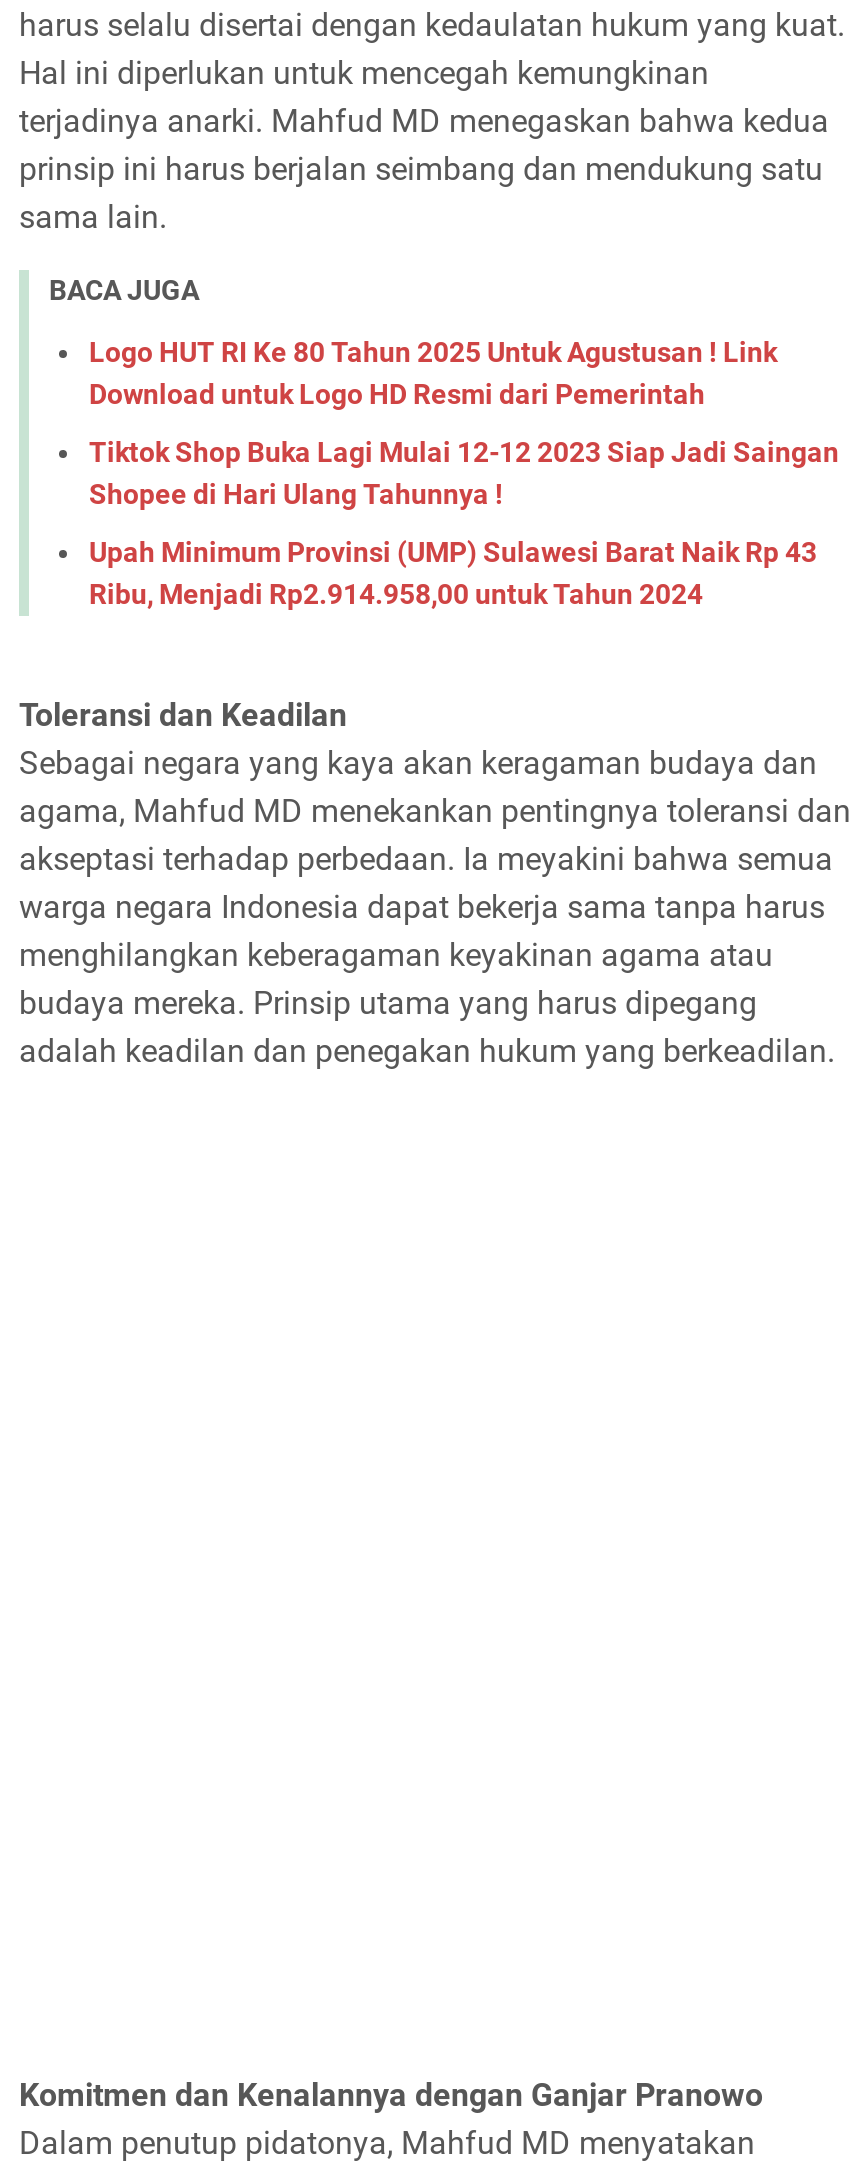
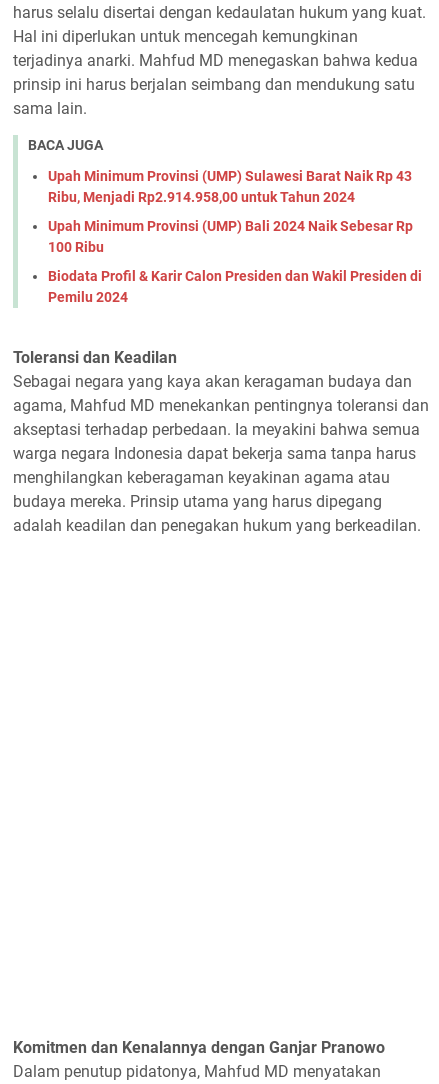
- Logo HUT RI Ke 80 Tahun 2025 Untuk Agustusan ! Link
- Download untuk Logo HD Resmi dari Pemerintah
- Tiktok Shop Buka Lagi Mulai 12-12 2023 Siap Jadi Saingan
- Shopee di Hari Ulang Tahunnya !

moved up: Upah Minimum Provinsi (UMP) Sulawesi Barat Naik Rp 43 | Ribu, Menjadi Rp2.914.958,00 untuk Tahun 2024

+ Upah Minimum Provinsi (UMP) Bali 2024 Naik Sebesar Rp
+ 100 Ribu
+ Biodata Profil & Karir Calon Presiden dan Wakil Presiden di
+ Pemilu 2024
